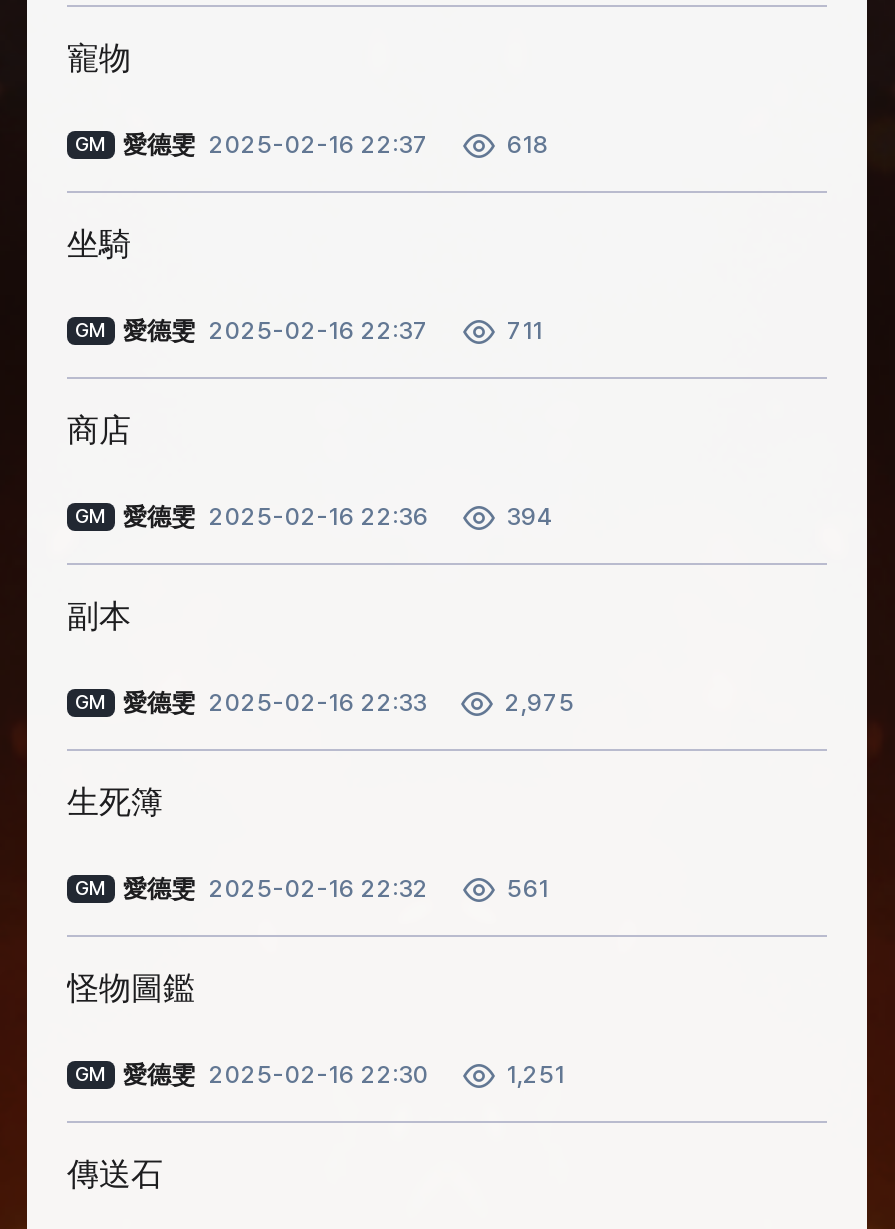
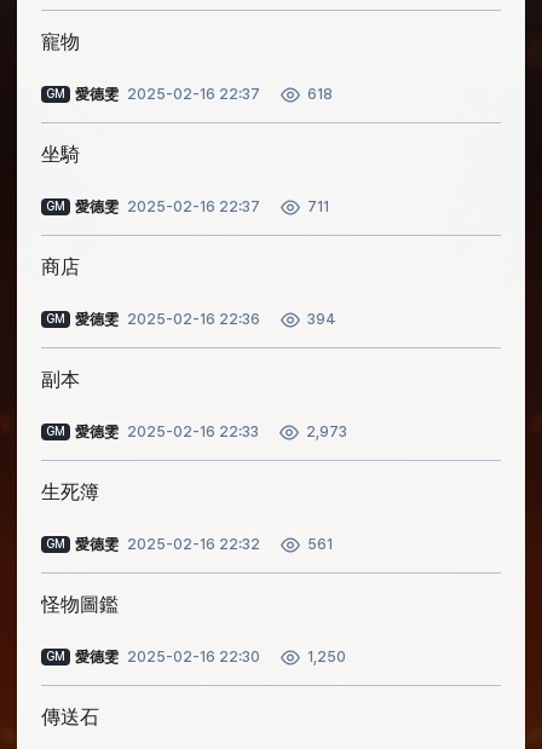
- 2,975
+ 2,973

- 1,251
+ 1,250
